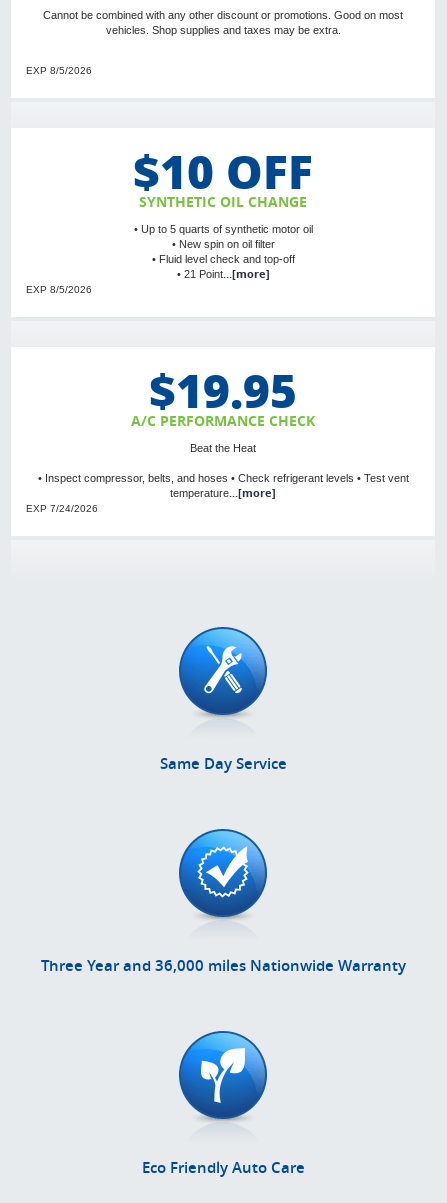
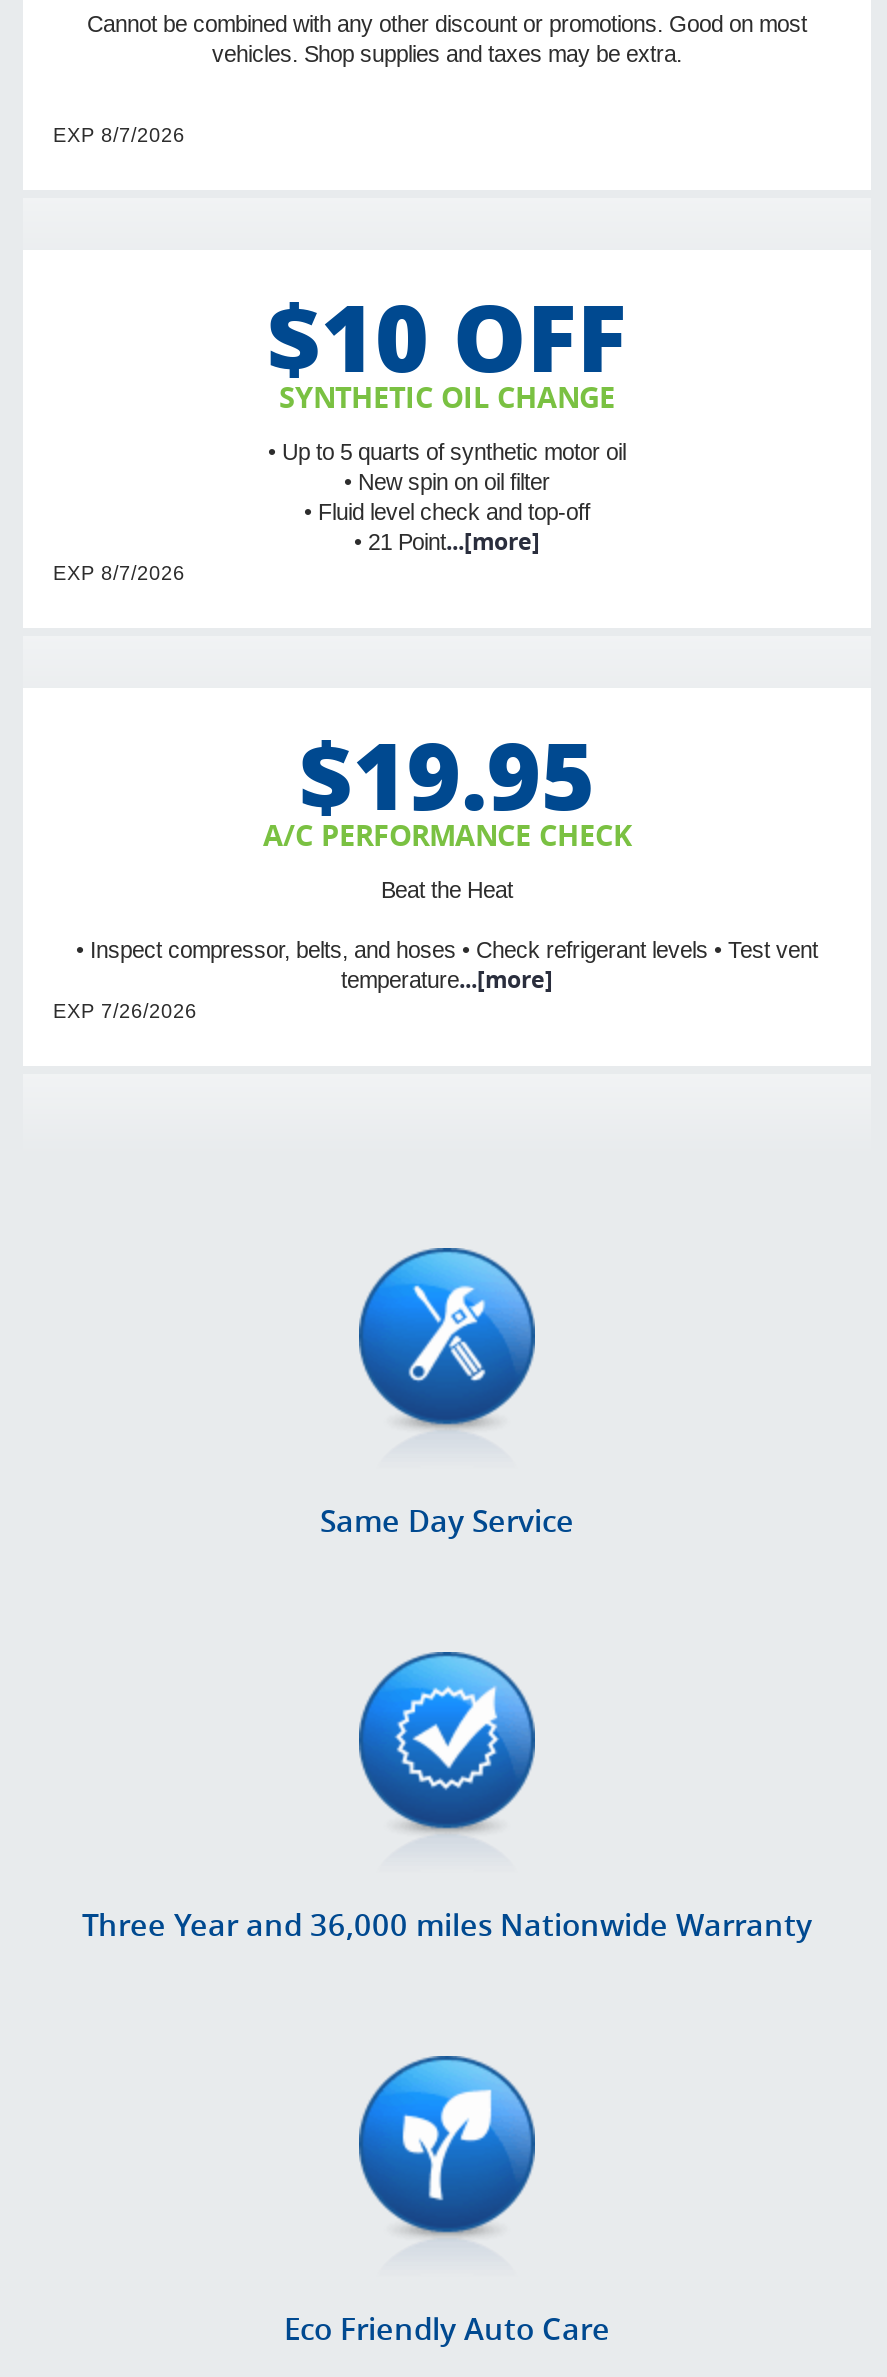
- EXP 8/5/2026
+ EXP 8/7/2026

- EXP 8/5/2026
+ EXP 8/7/2026

- EXP 7/24/2026
+ EXP 7/26/2026
